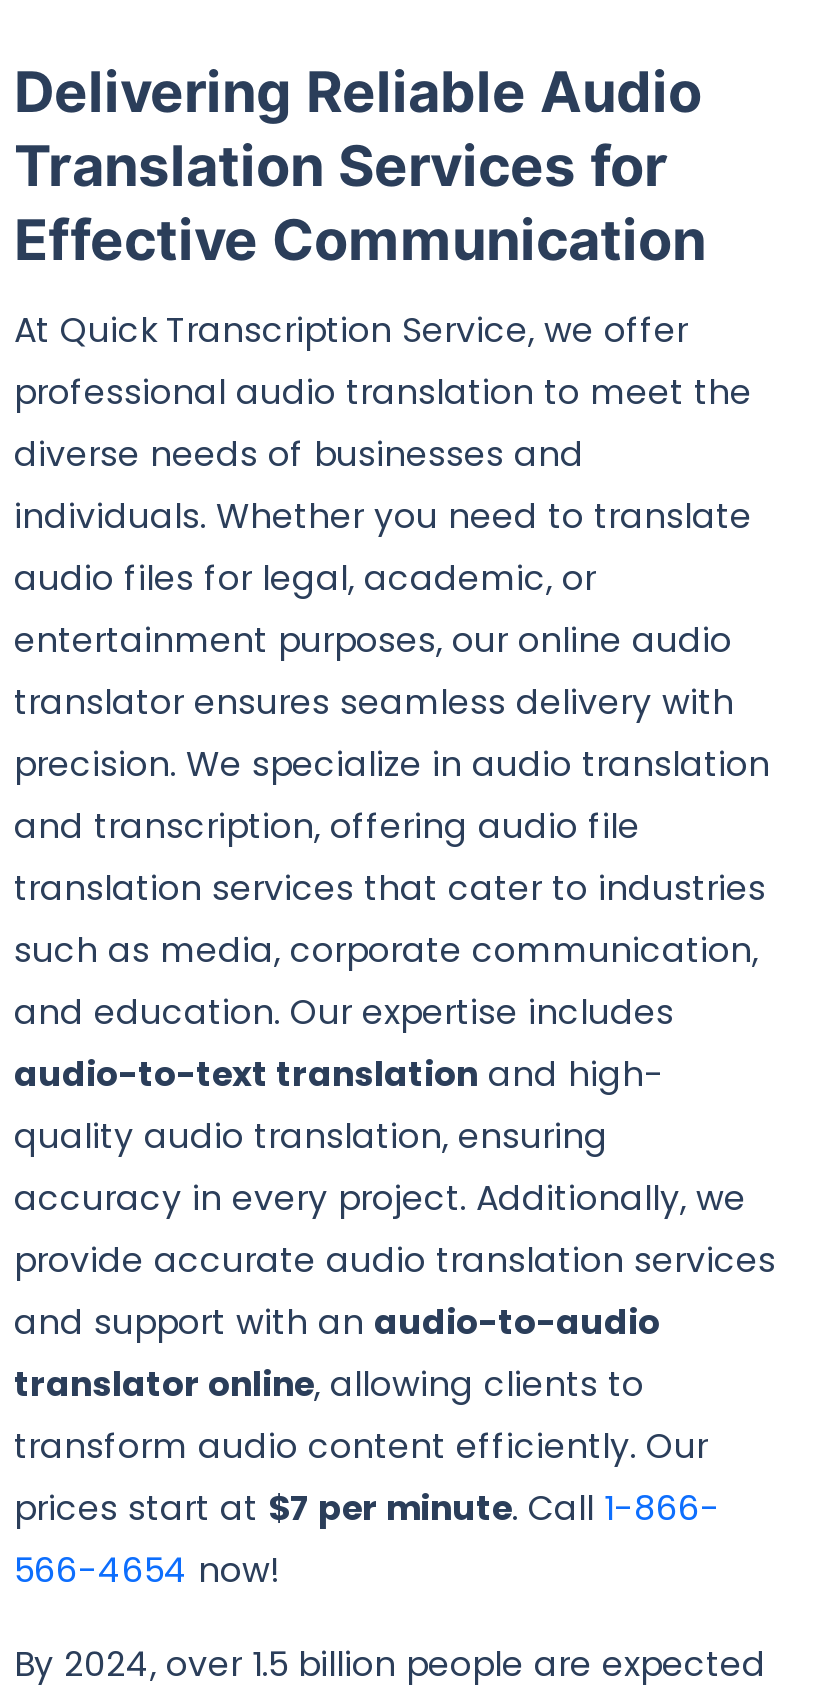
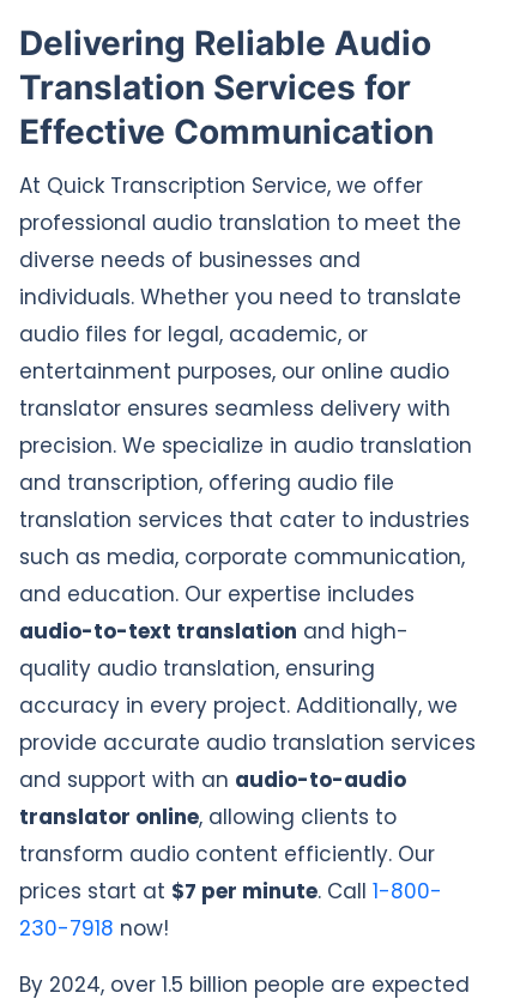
- prices start at $7 per minute. Call 1-866-
+ prices start at $7 per minute. Call 1-800-

- 566-4654 now!
+ 230-7918 now!
